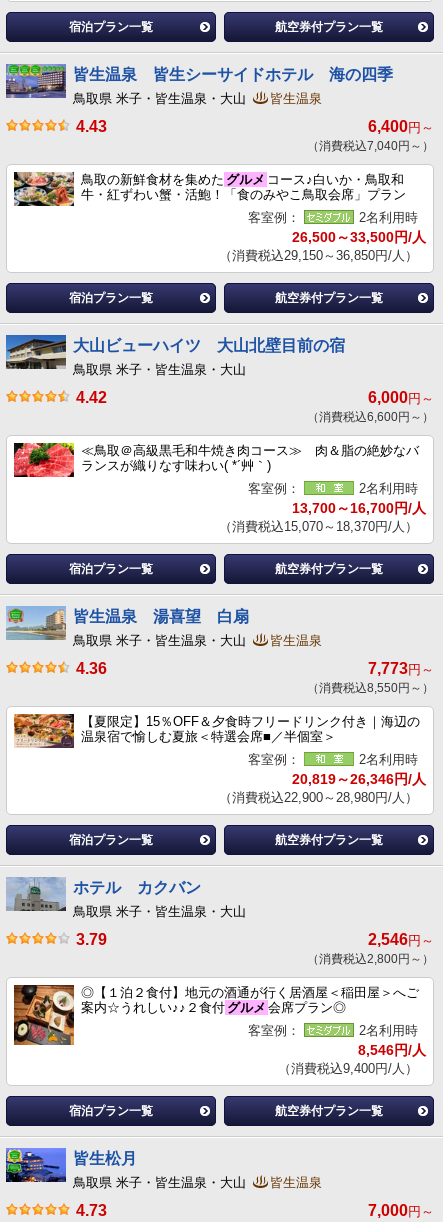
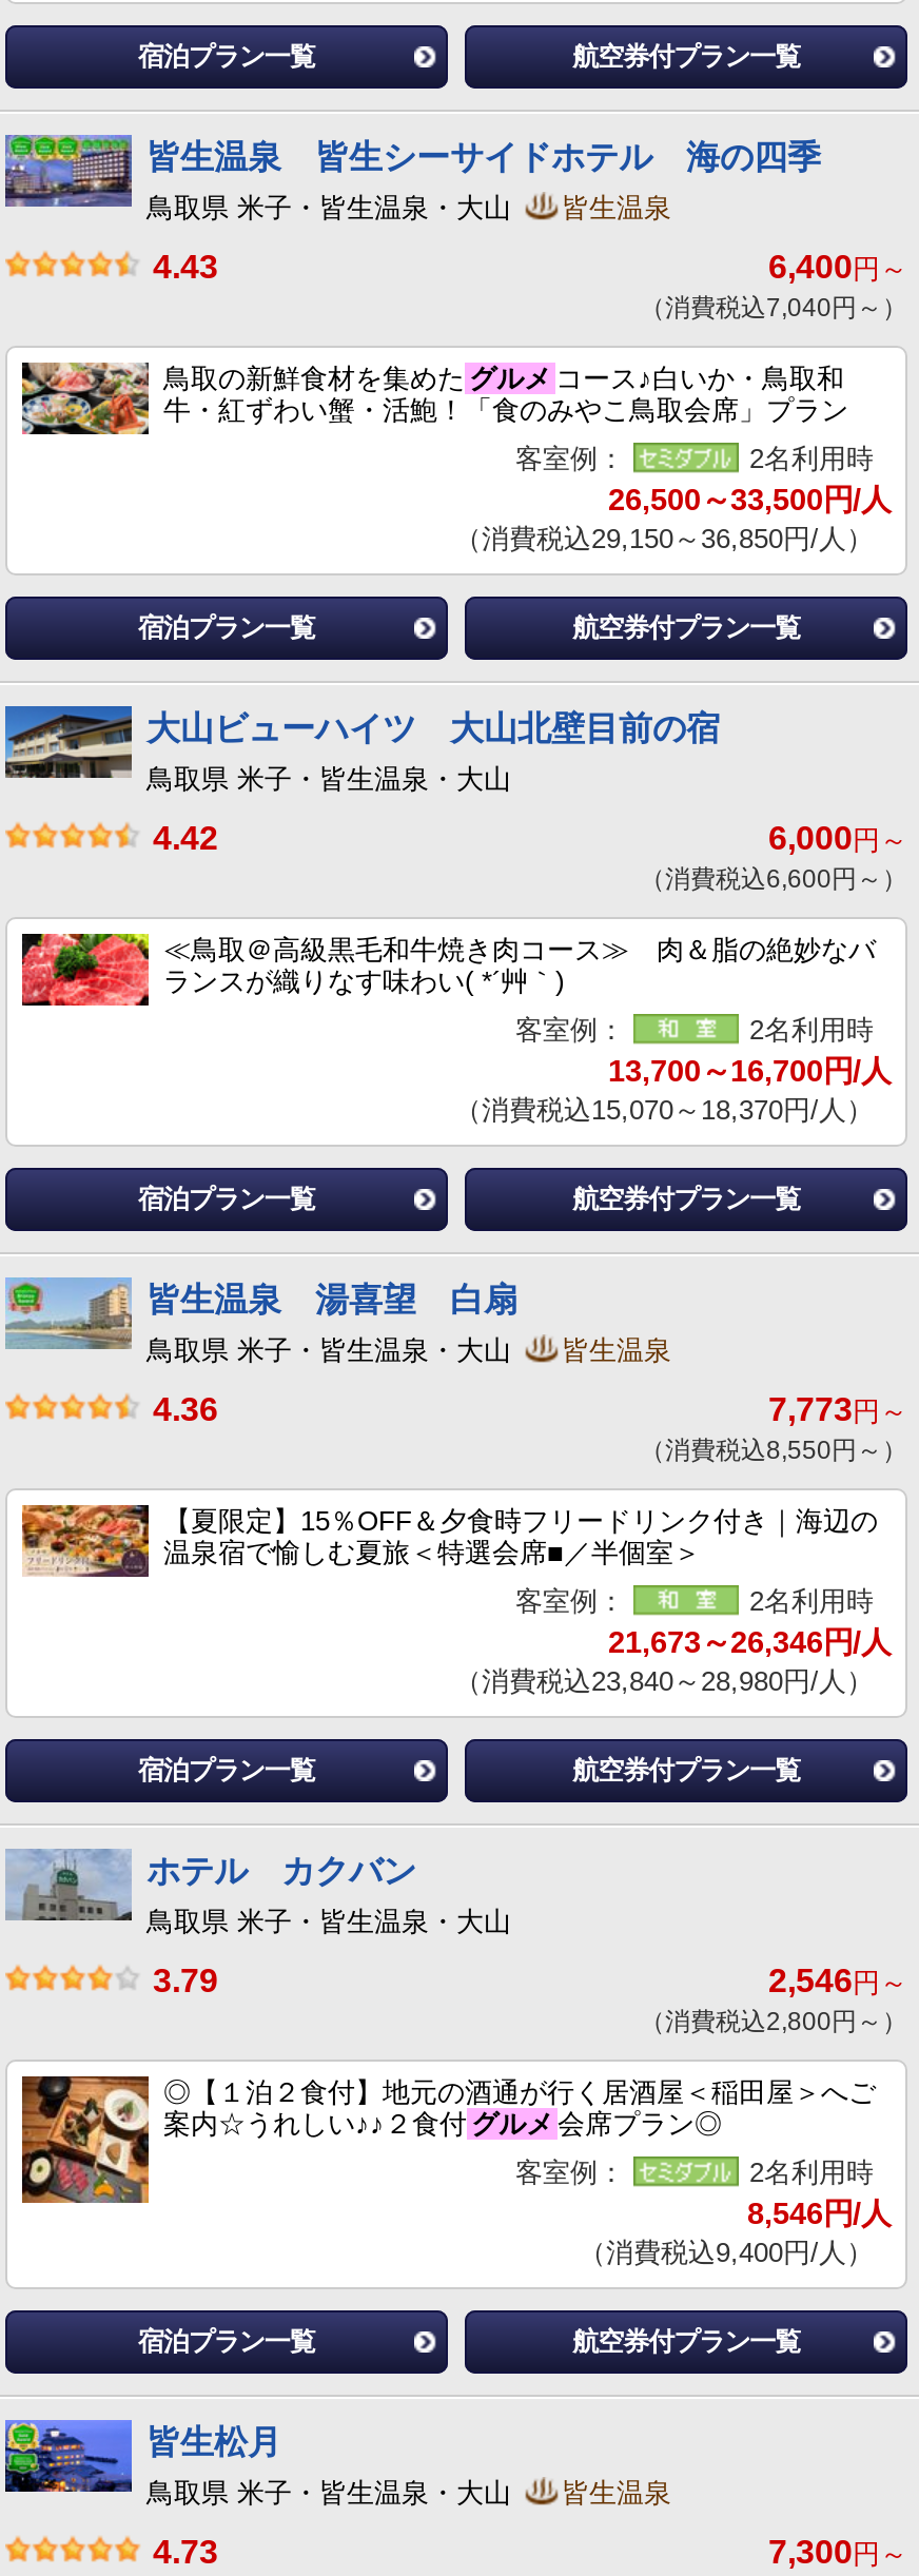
- 20,819～26,346円/人
+ 21,673～26,346円/人

- （消費税込22,900～28,980円/人）
+ （消費税込23,840～28,980円/人）

- 7,000円～
+ 7,300円～
